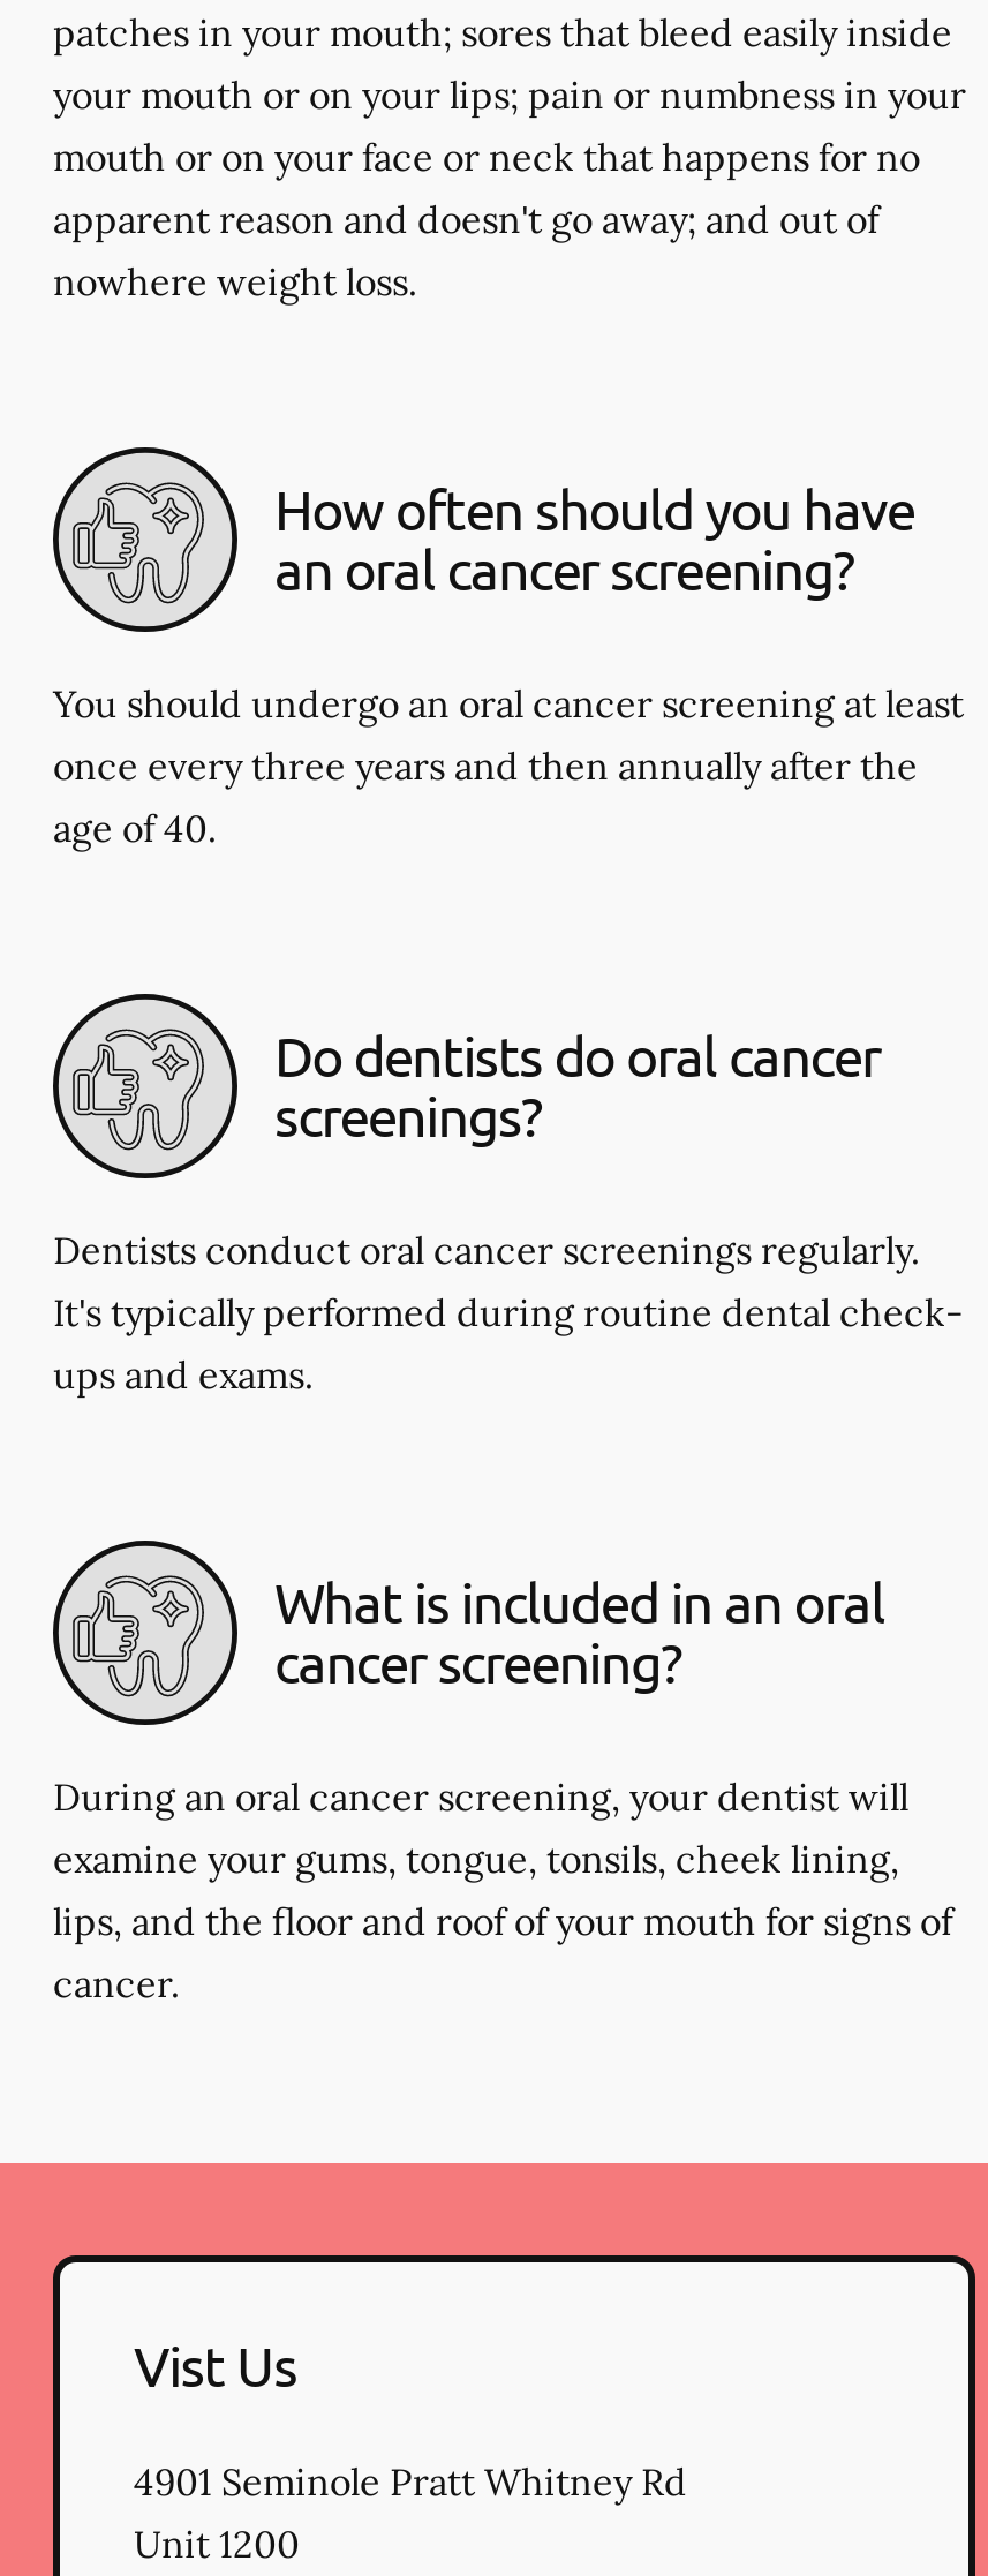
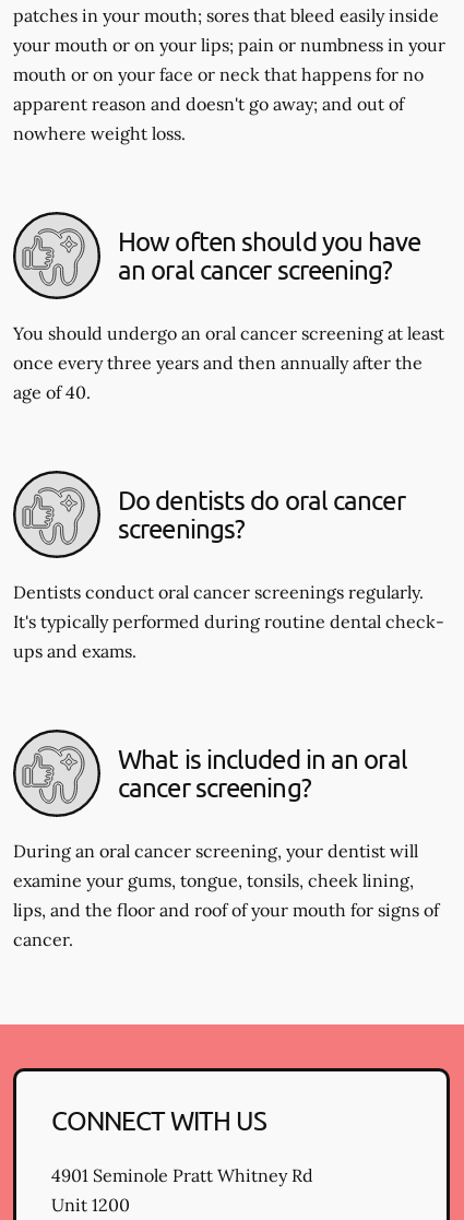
- Vist Us
+ CONNECT WITH US
